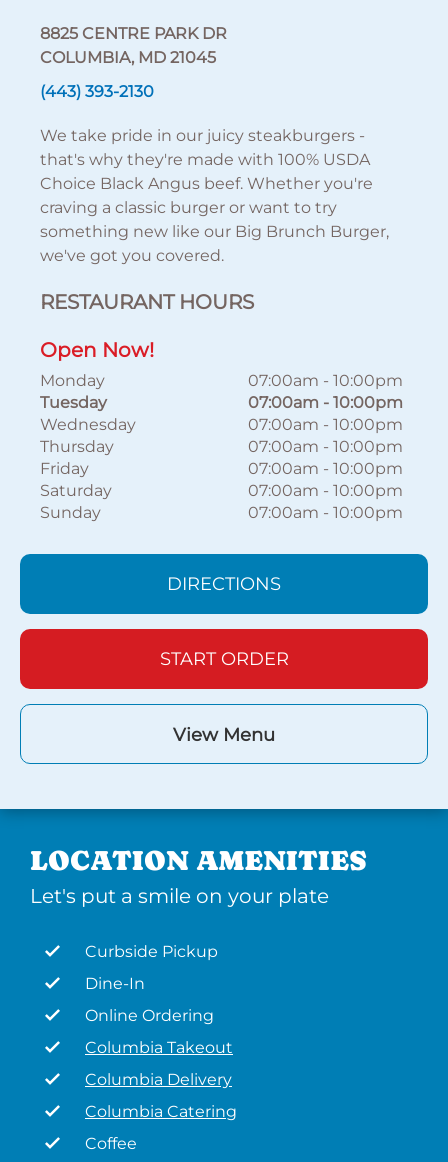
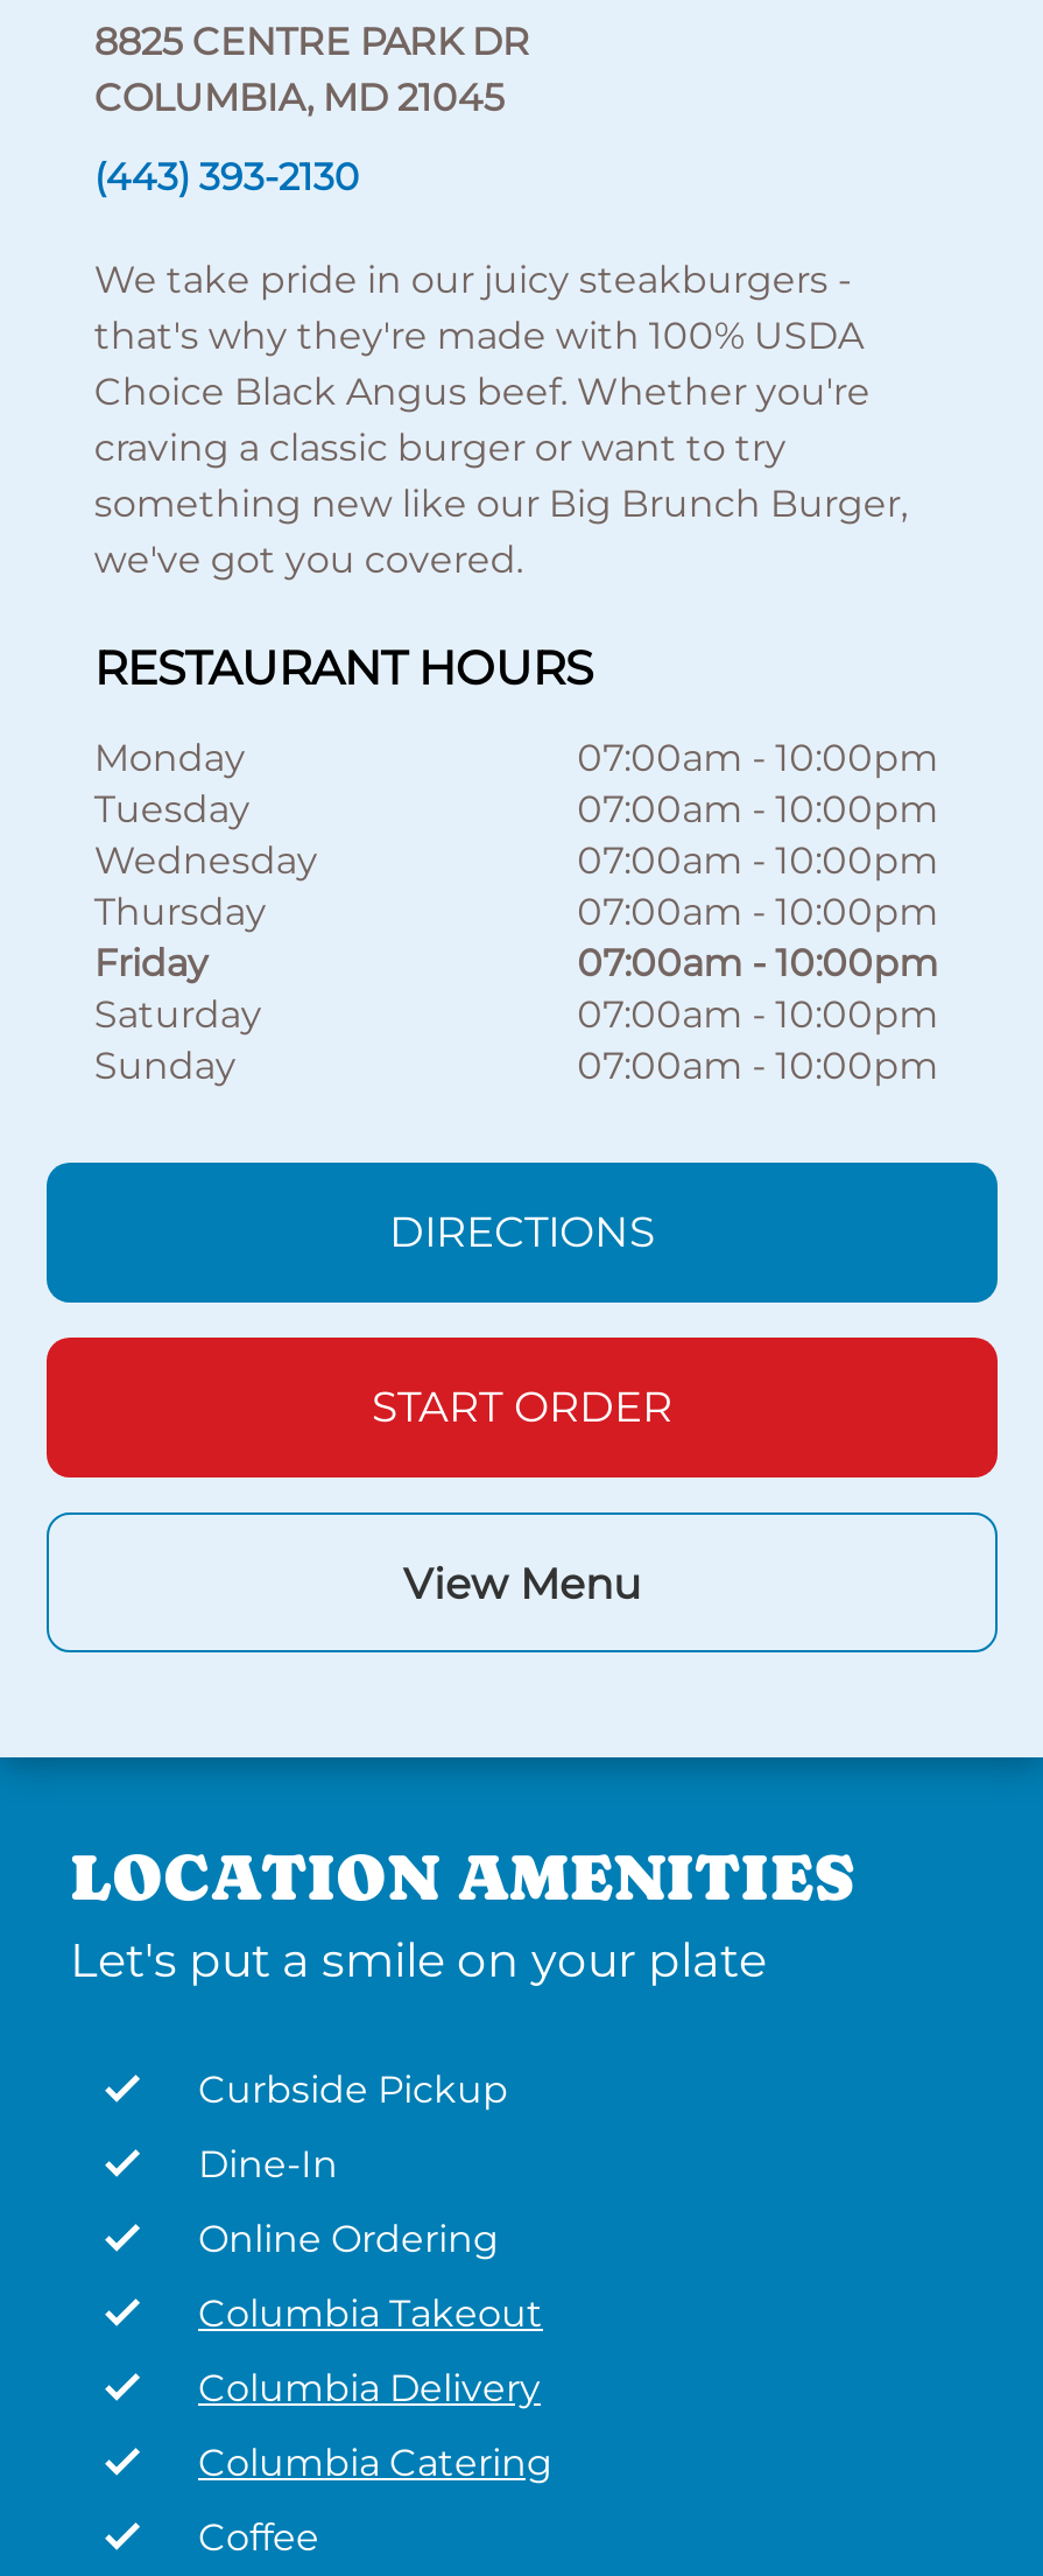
- Open Now!
